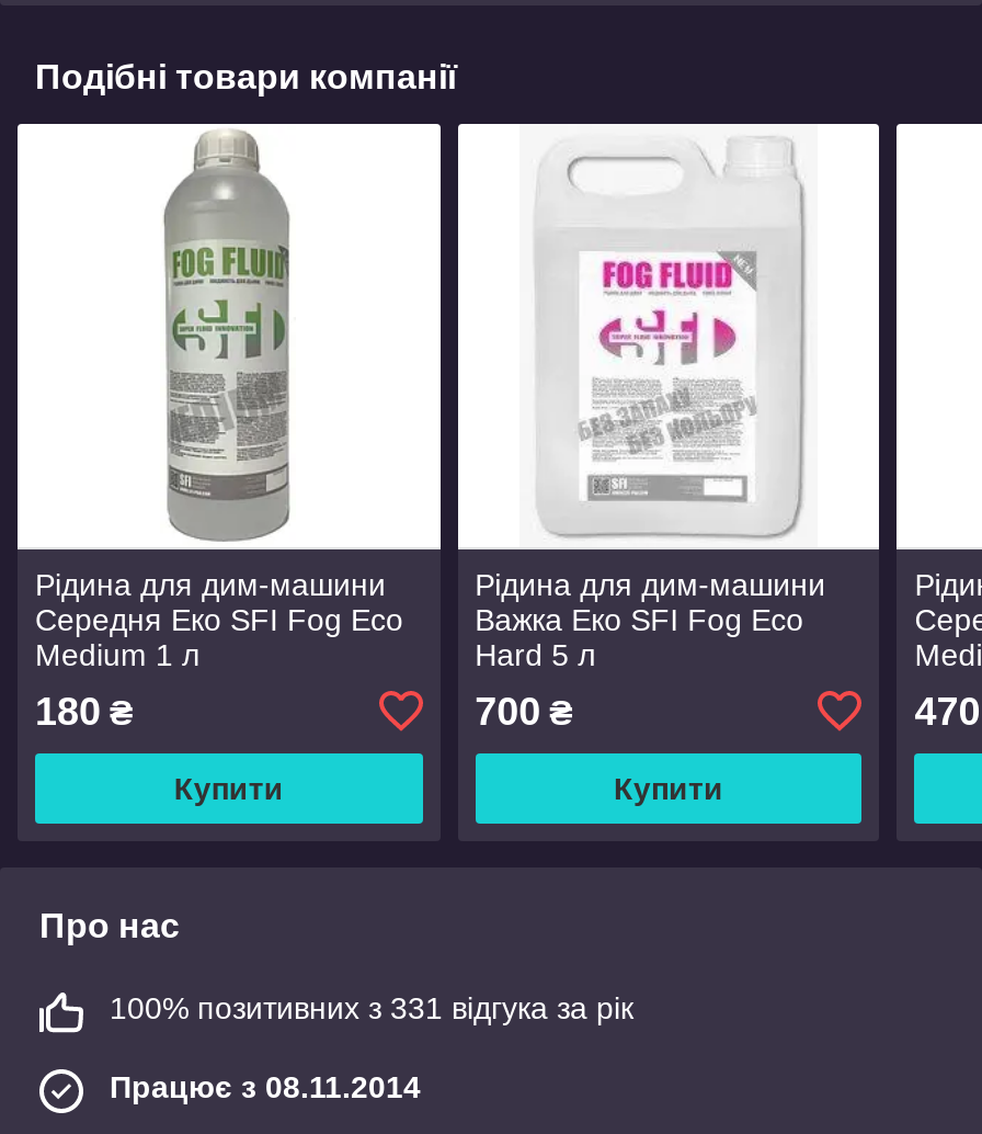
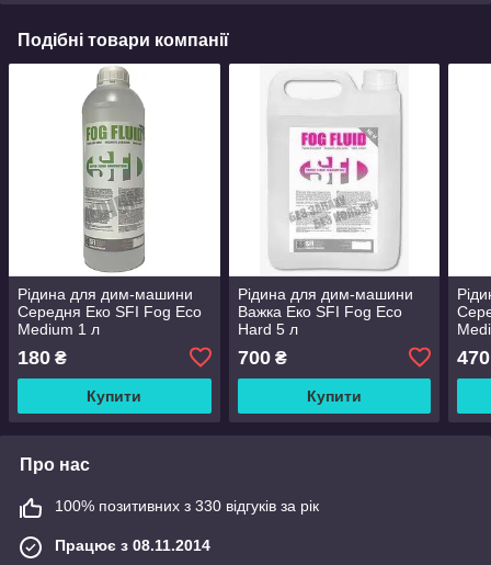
- 100% позитивних з 331 відгука за рік
+ 100% позитивних з 330 відгуків за рік
